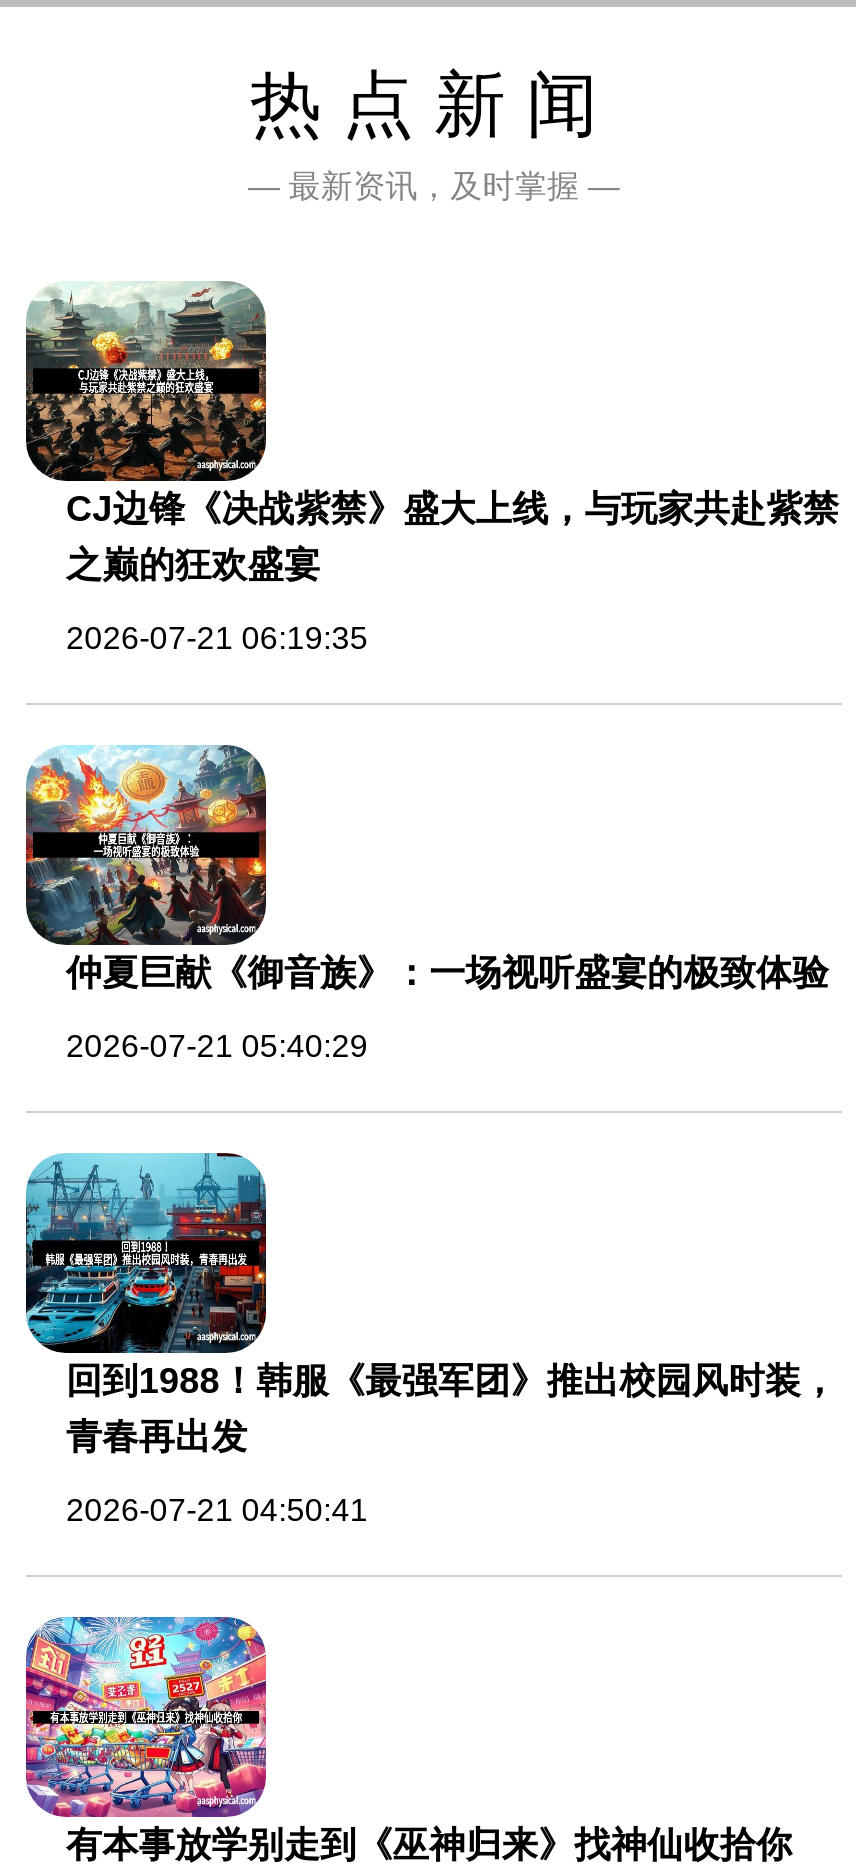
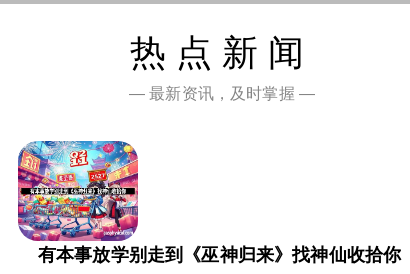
- [image]
- CJ边锋《决战紫禁》盛大上线，与玩家共赴紫禁
- 之巅的狂欢盛宴
- 2026-07-21 06:19:35

- [image]
- 仲夏巨献《御音族》：一场视听盛宴的极致体验
- 2026-07-21 05:40:29

- [image]
- 回到1988！韩服《最强军团》推出校园风时装，
- 青春再出发
- 2026-07-21 04:50:41
